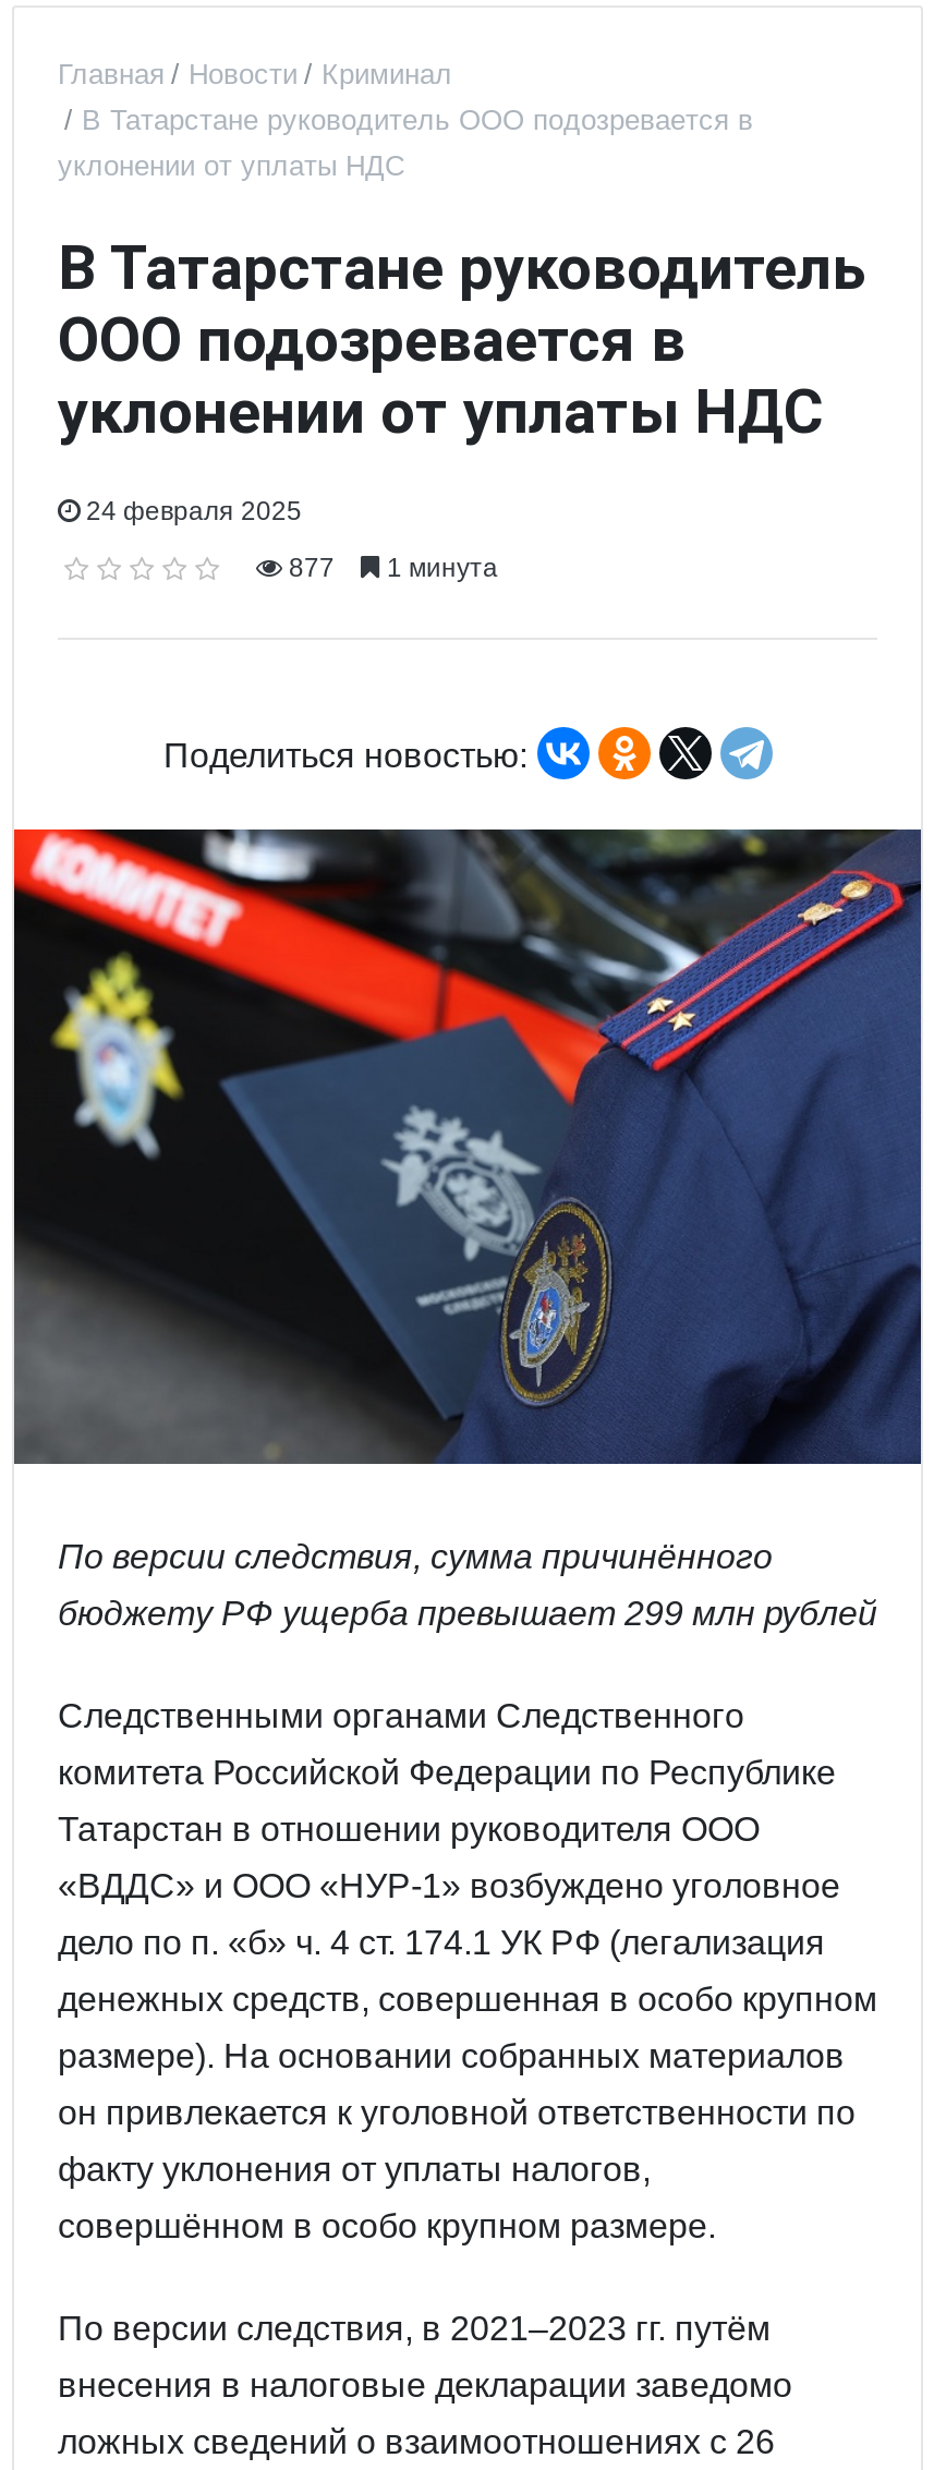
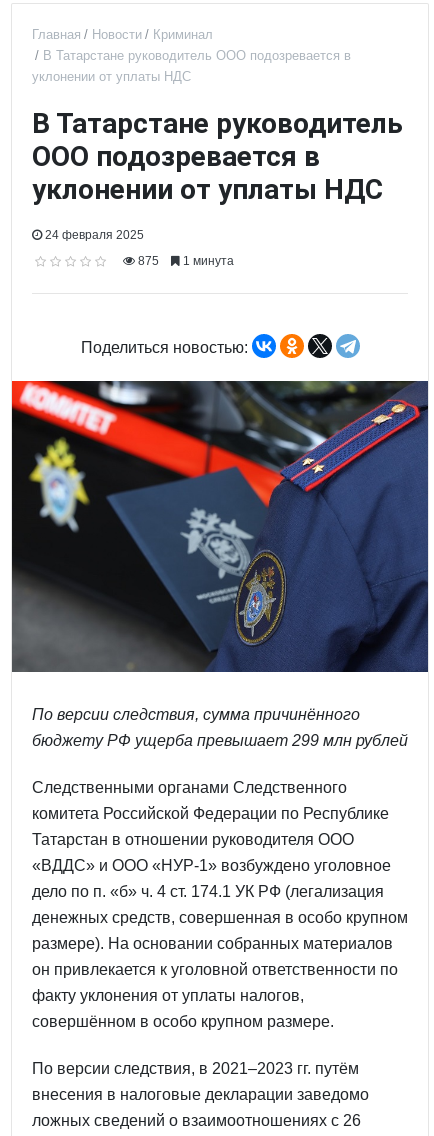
- 877
+ 875
